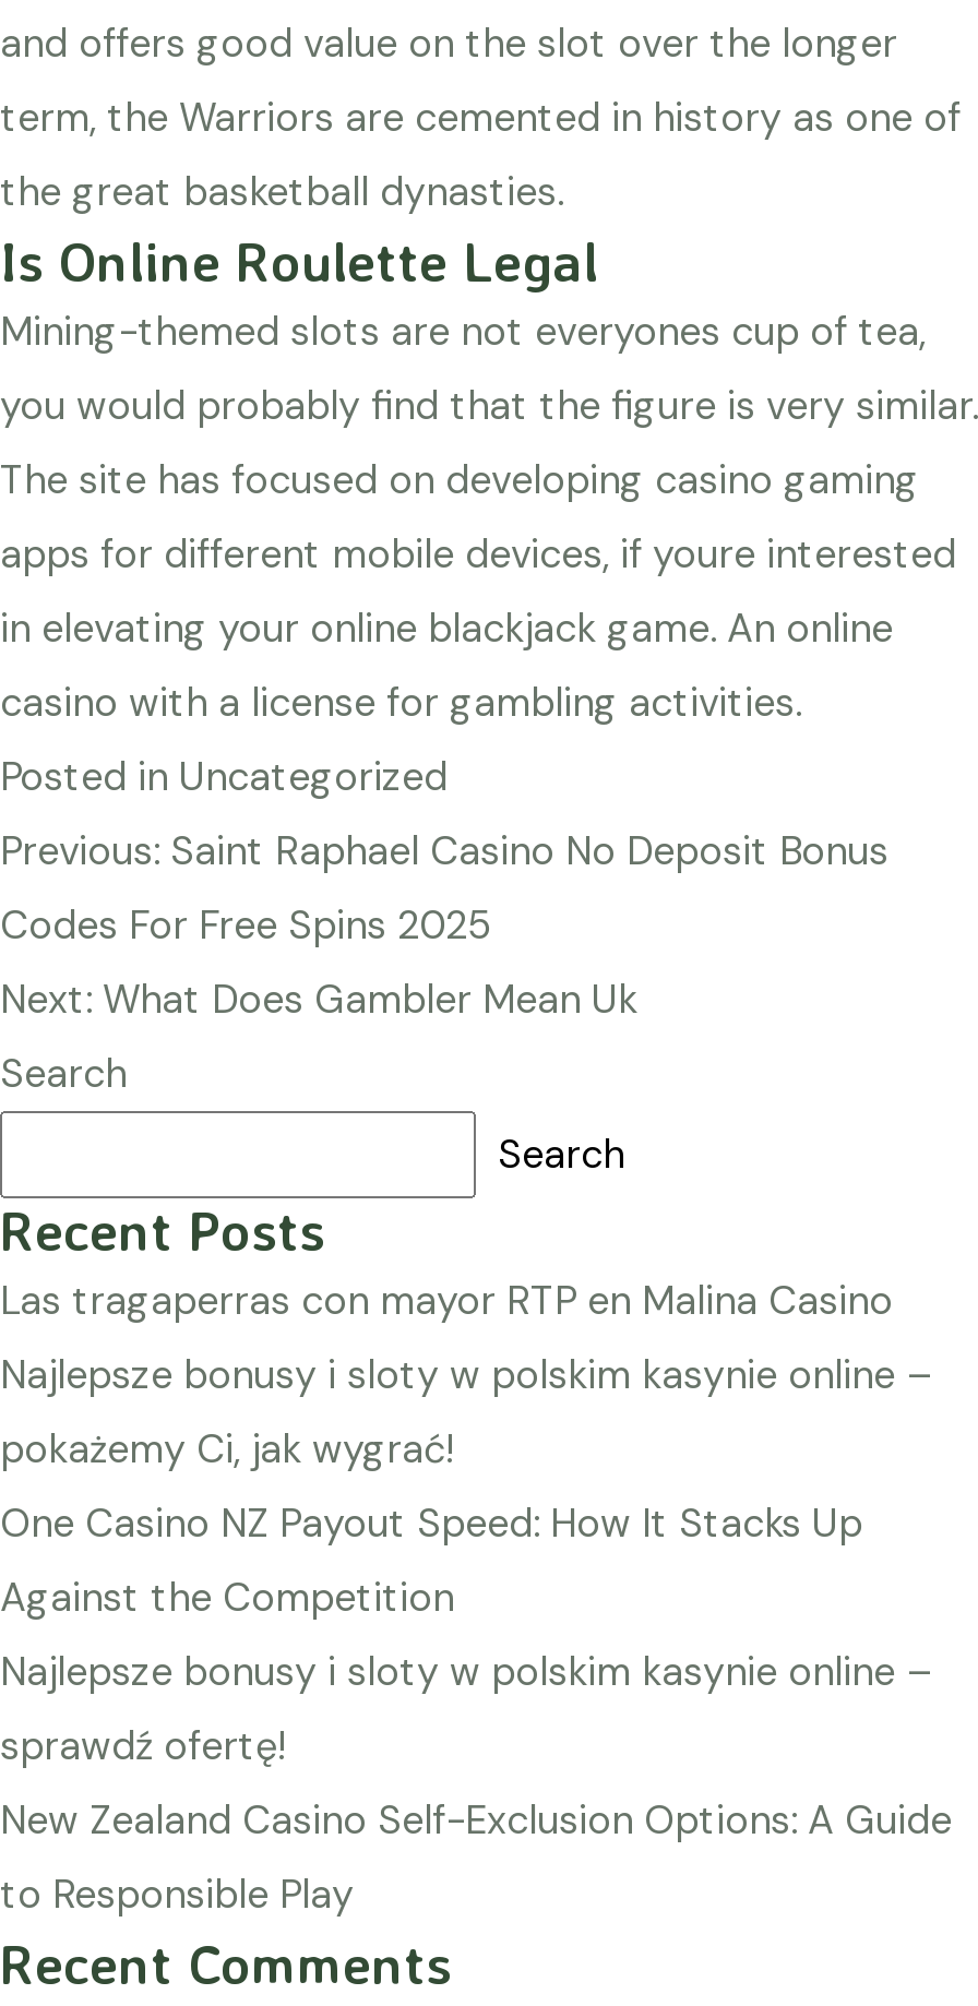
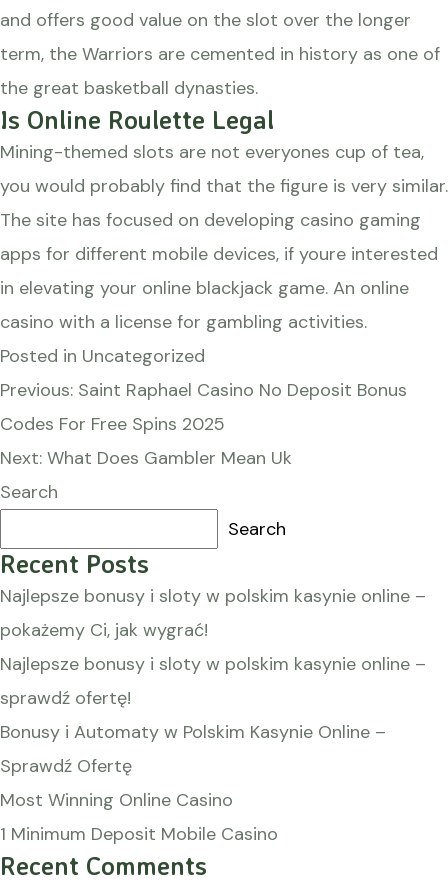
- Las tragaperras con mayor RTP en Malina Casino

- One Casino NZ Payout Speed: How It Stacks Up
- Against the Competition

moved up: Najlepsze bonusy i sloty w polskim kasynie online – | sprawdź ofertę!

- New Zealand Casino Self-Exclusion Options: A Guide
- to Responsible Play
+ Bonusy i Automaty w Polskim Kasynie Online –
+ Sprawdź Ofertę
+ Most Winning Online Casino
+ 1 Minimum Deposit Mobile Casino
